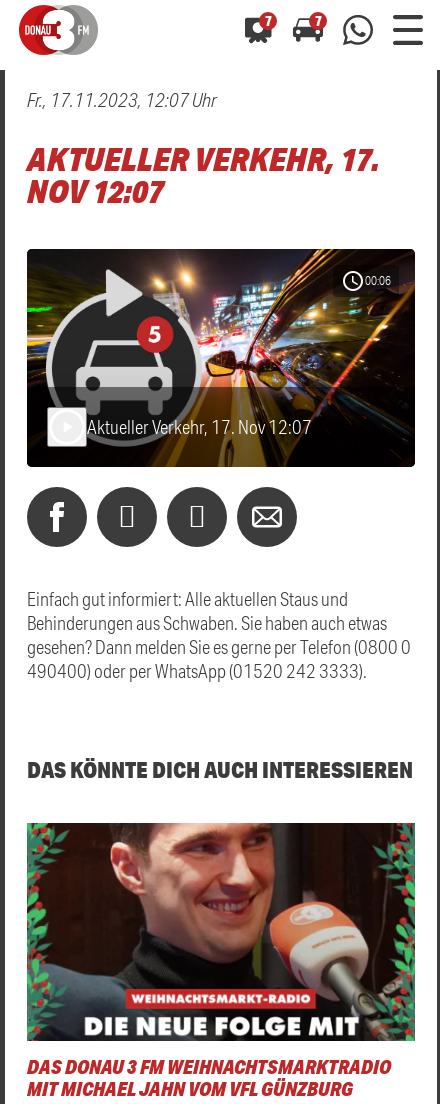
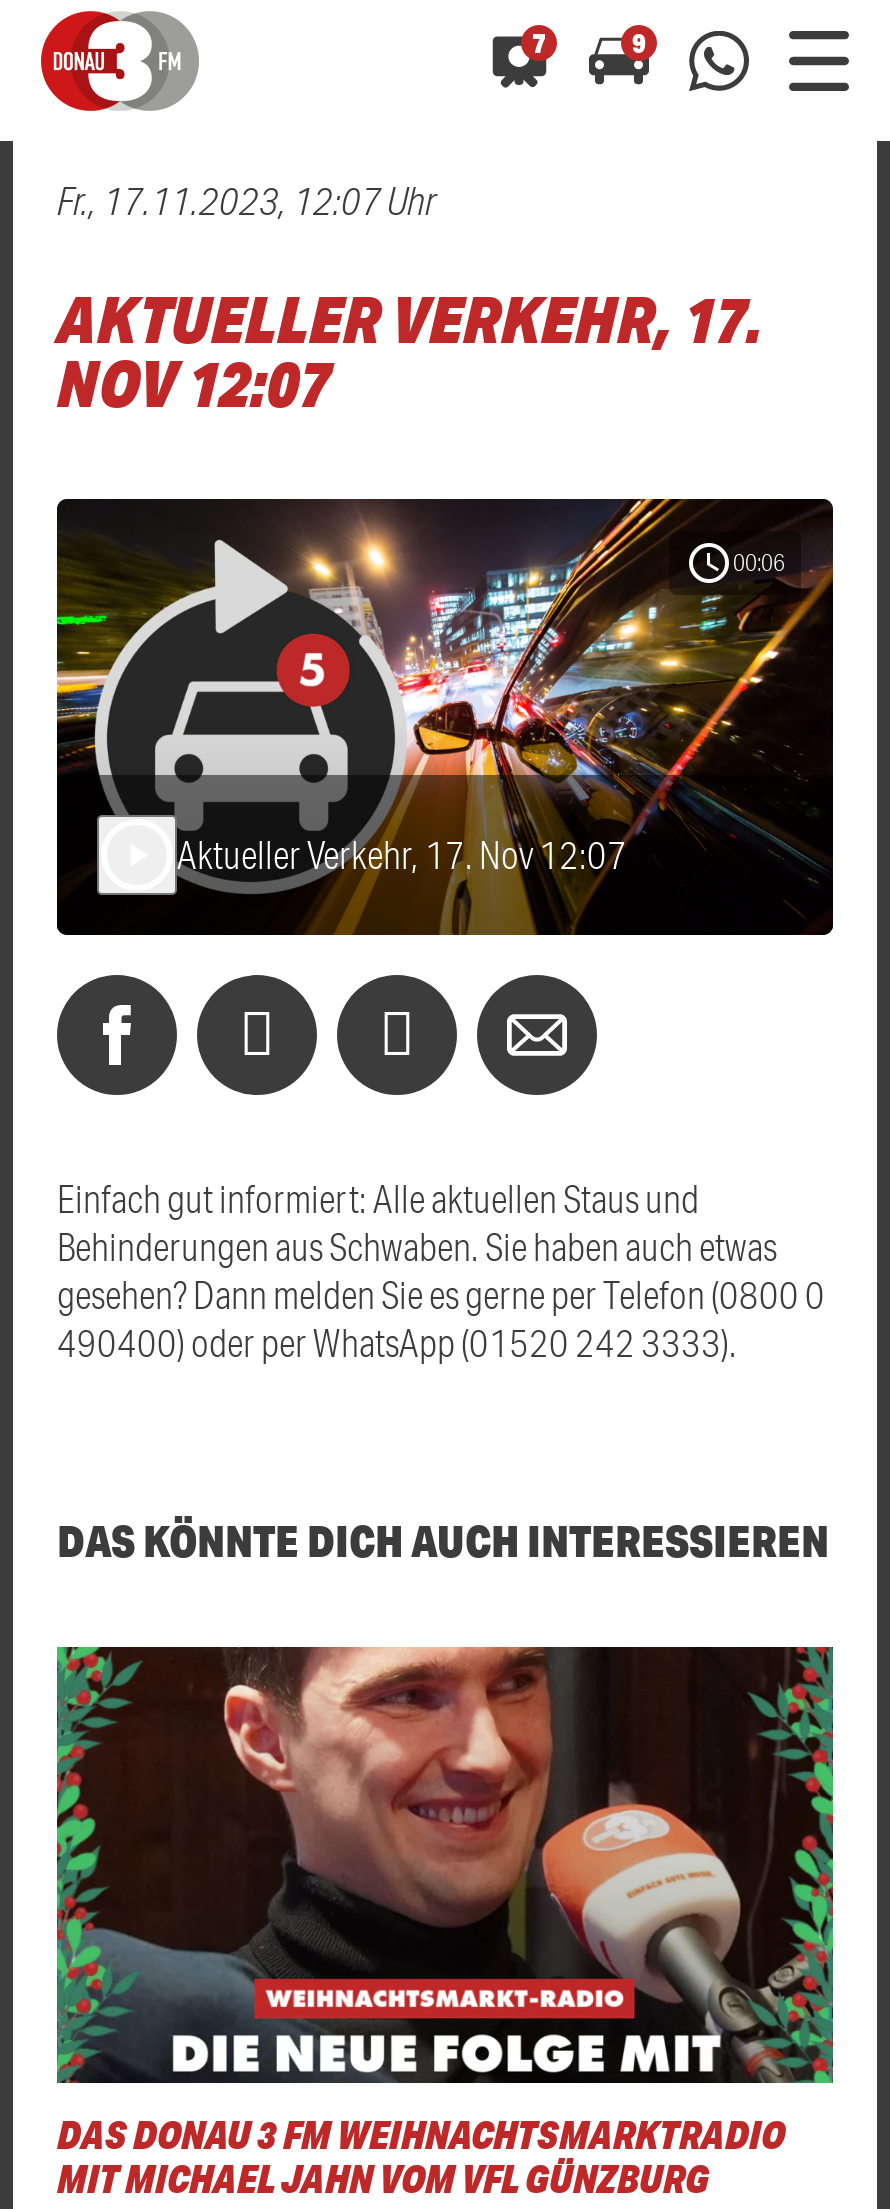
- 7
+ 9
